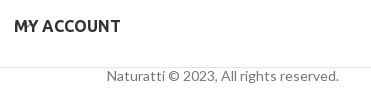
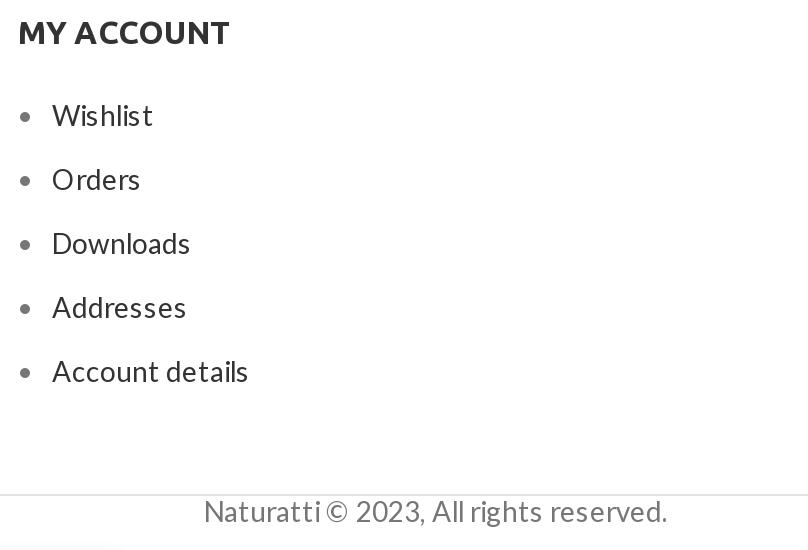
+ Wishlist
+ Orders
+ Downloads
+ Addresses
+ Account details
